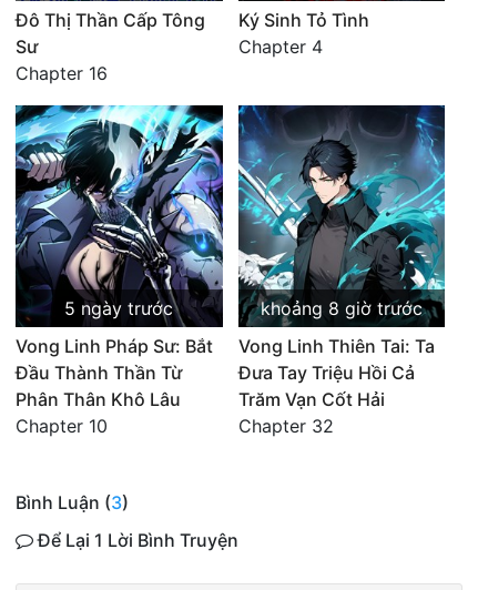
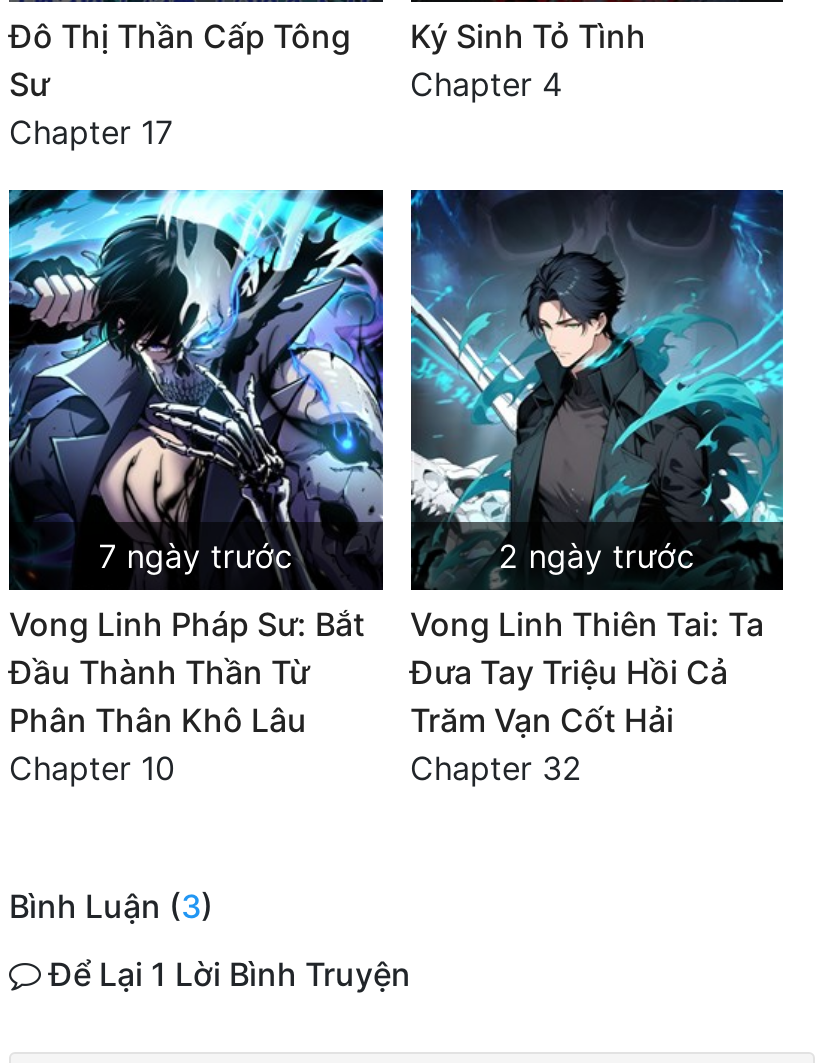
- Chapter 16
+ Chapter 17

- 5 ngày trước
+ 7 ngày trước

- khoảng 8 giờ trước
+ 2 ngày trước
